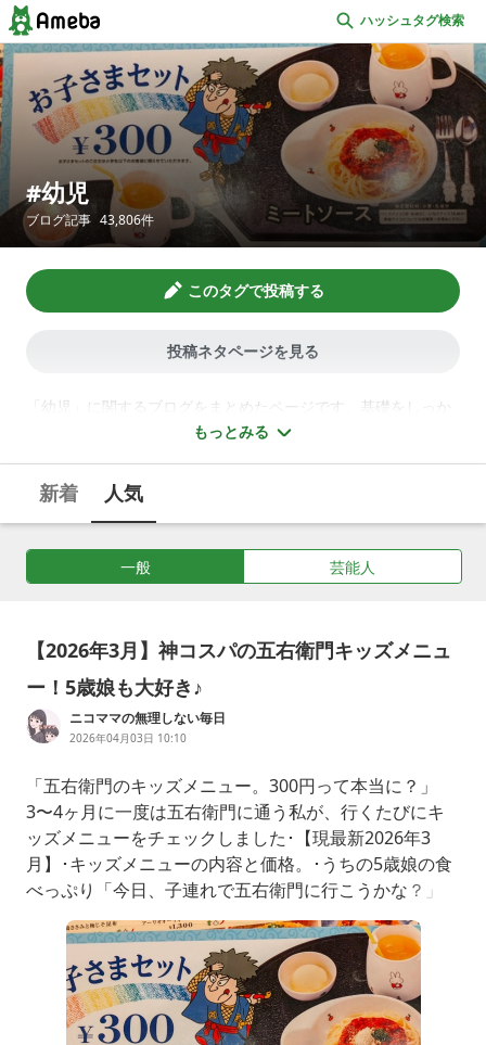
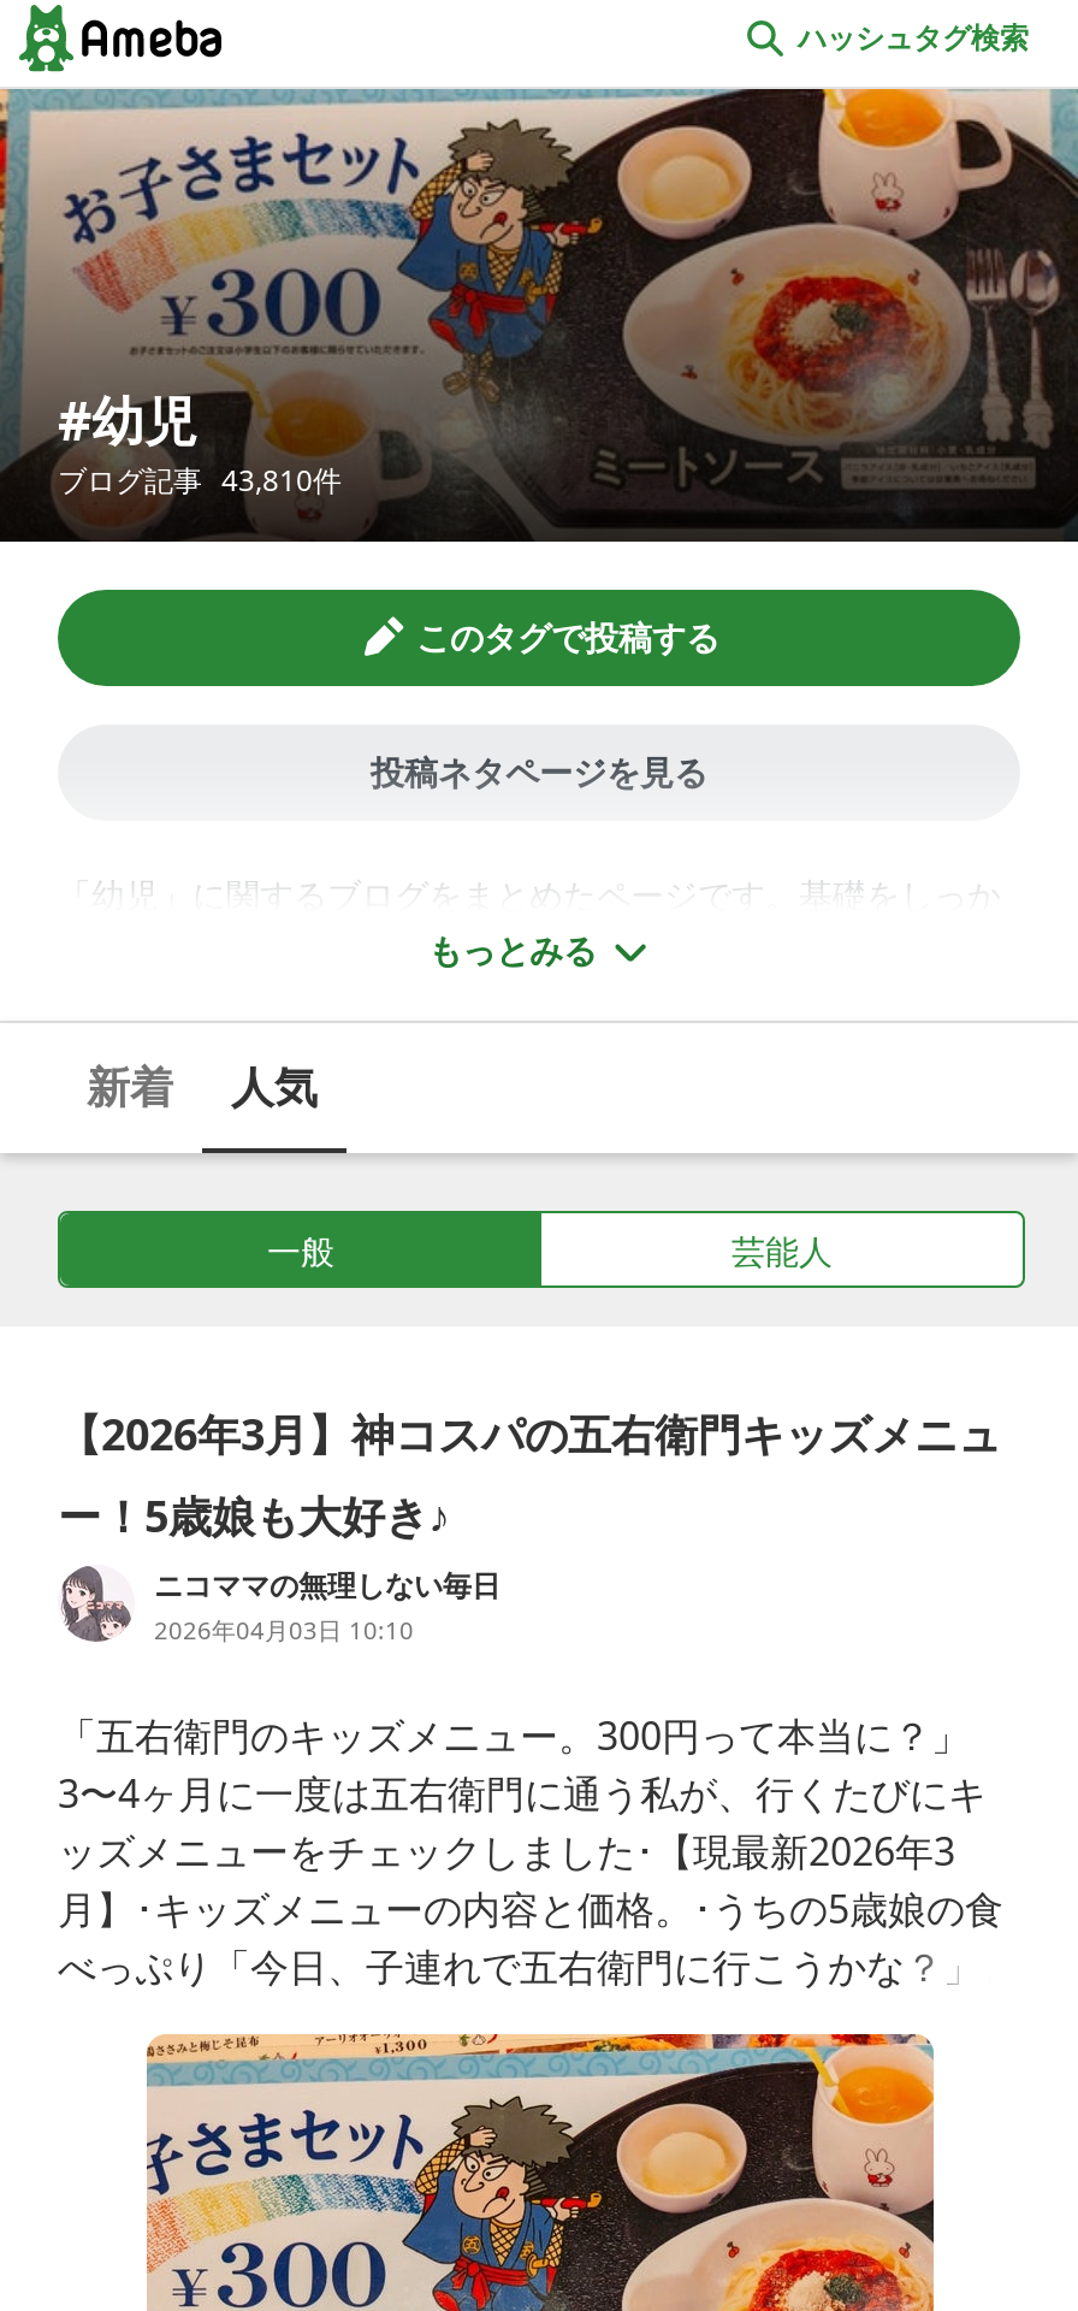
- ブログ記事 43,806件
+ ブログ記事 43,810件
